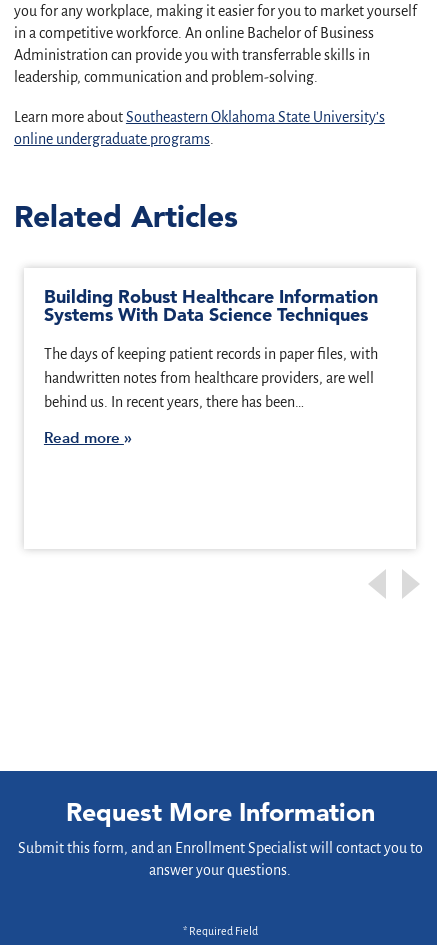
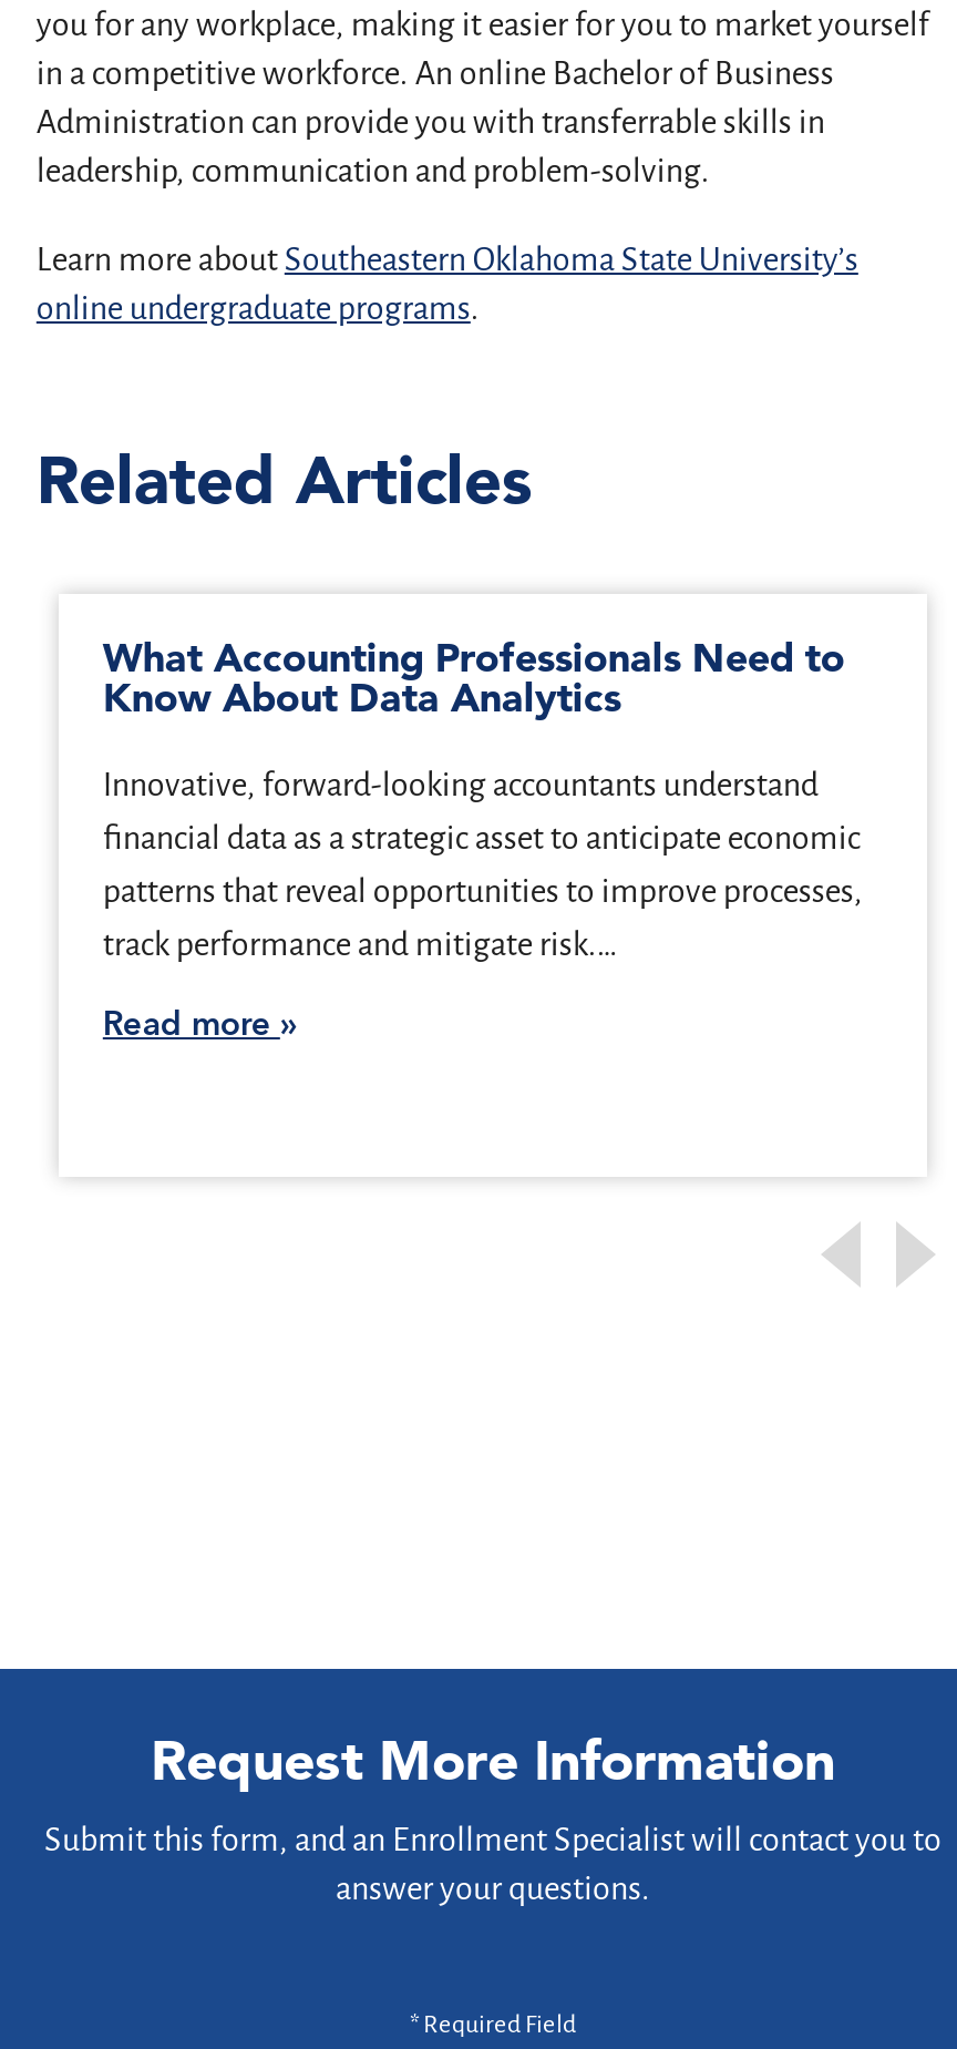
- Building Robust Healthcare Information
- Systems With Data Science Techniques
- The days of keeping patient records in paper files, with
- handwritten notes from healthcare providers, are well
- behind us. In recent years, there has been…
+ What Accounting Professionals Need to
+ Know About Data Analytics
+ Innovative, forward-looking accountants understand
+ financial data as a strategic asset to anticipate economic
+ patterns that reveal opportunities to improve processes,
+ track performance and mitigate risk.…

moved down: Read more
